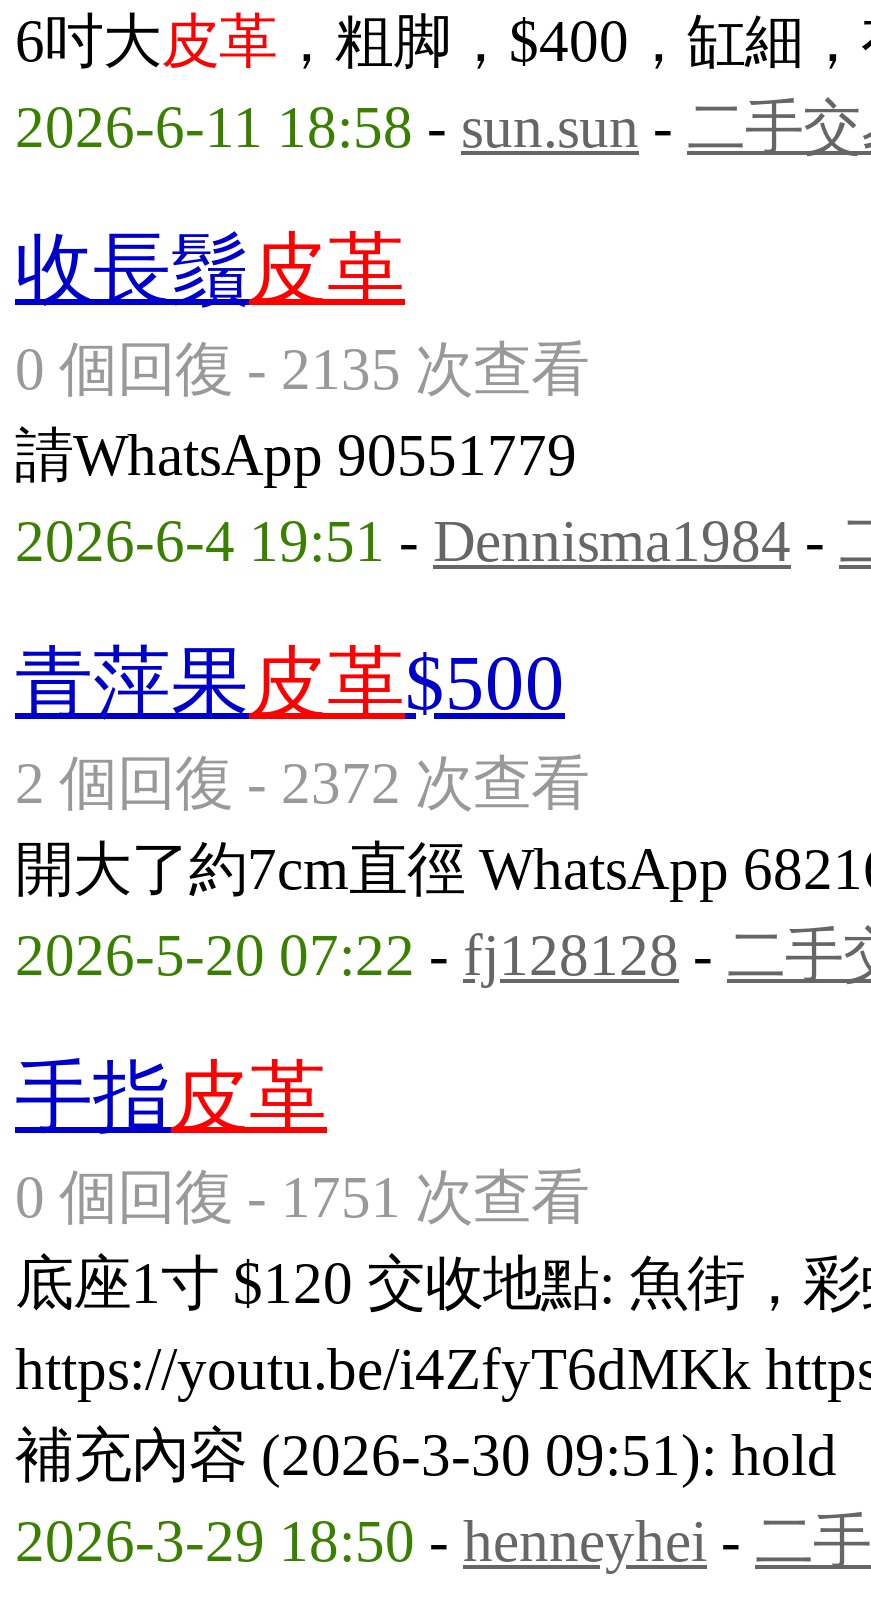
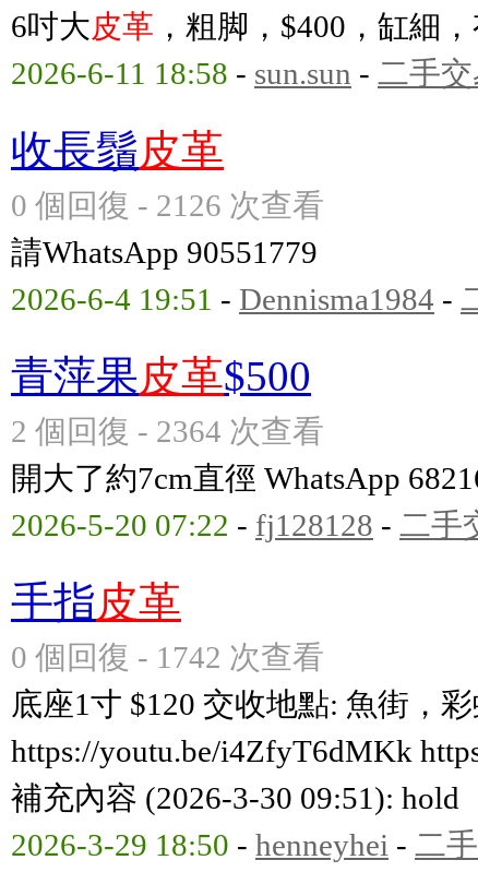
- 0 個回復 - 2135 次查看
+ 0 個回復 - 2126 次查看

- 2 個回復 - 2372 次查看
+ 2 個回復 - 2364 次查看

- 0 個回復 - 1751 次查看
+ 0 個回復 - 1742 次查看
